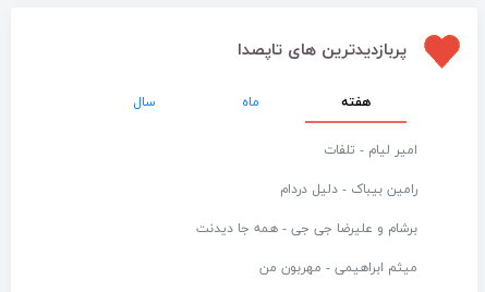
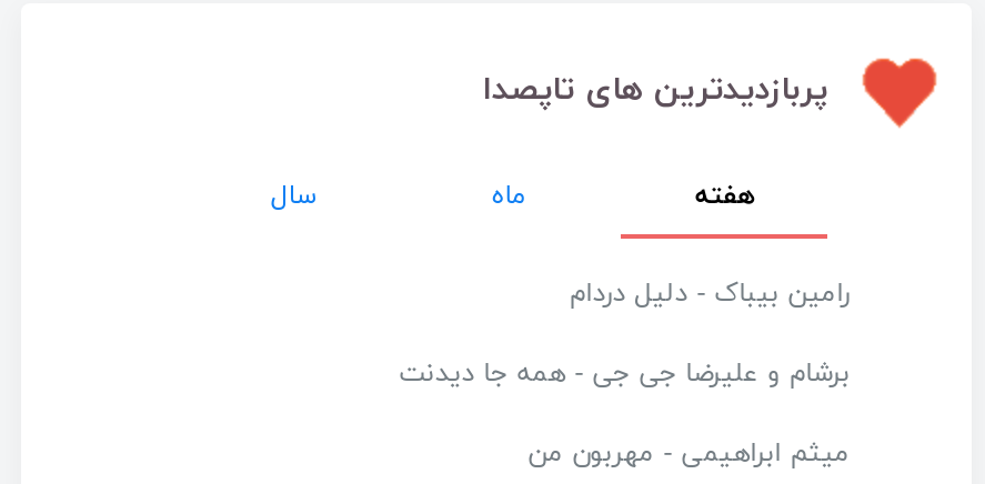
- امیر لیام - تلفات
